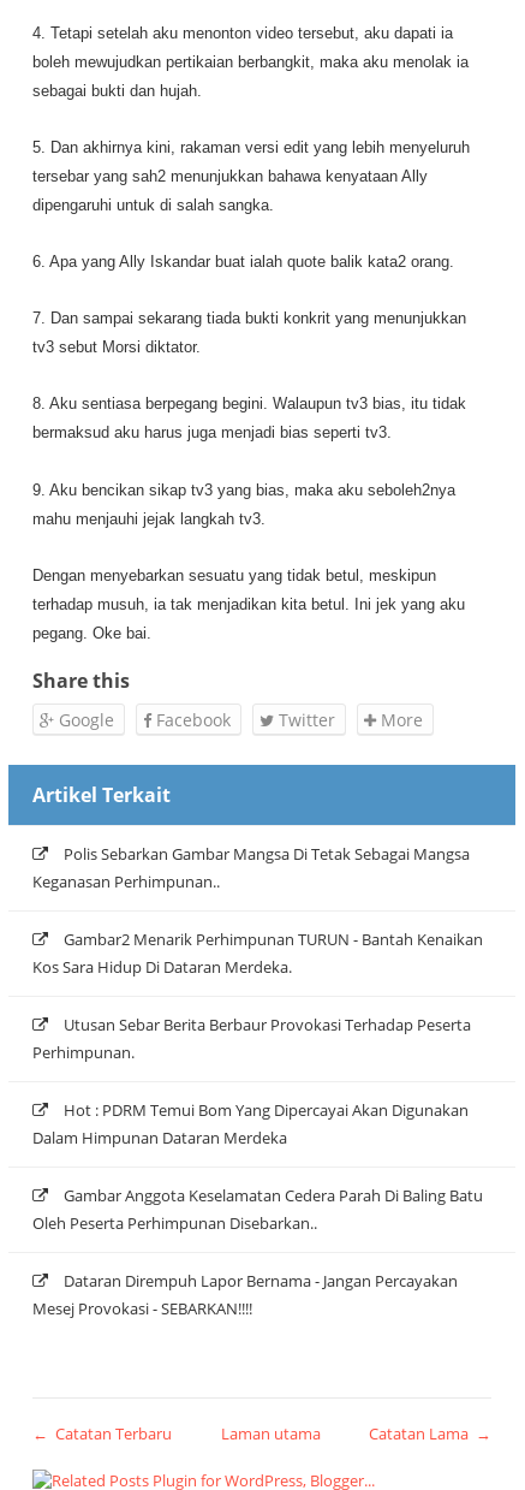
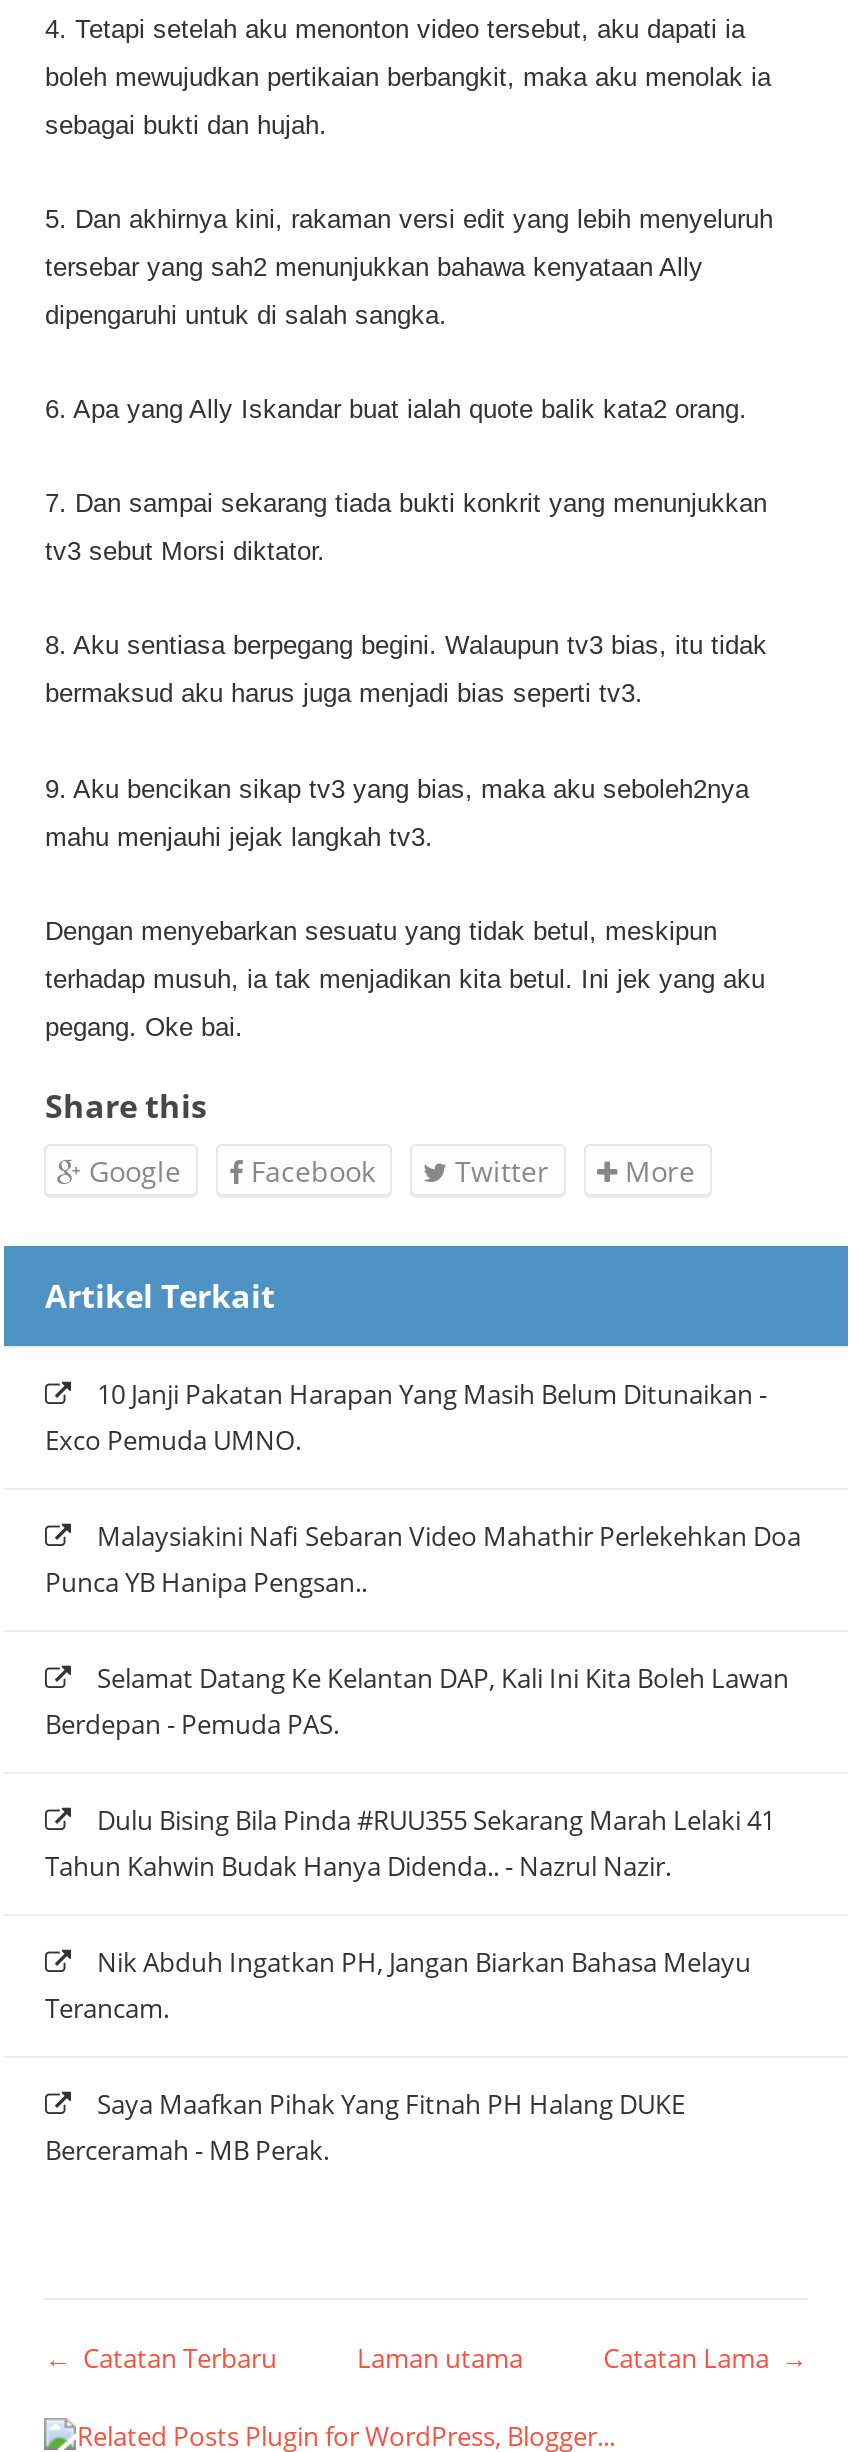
- Polis Sebarkan Gambar Mangsa Di Tetak Sebagai Mangsa
- Keganasan Perhimpunan..
+ 10 Janji Pakatan Harapan Yang Masih Belum Ditunaikan -
+ Exco Pemuda UMNO.

- Gambar2 Menarik Perhimpunan TURUN - Bantah Kenaikan
- Kos Sara Hidup Di Dataran Merdeka.
+ Malaysiakini Nafi Sebaran Video Mahathir Perlekehkan Doa
+ Punca YB Hanipa Pengsan..

- Utusan Sebar Berita Berbaur Provokasi Terhadap Peserta
- Perhimpunan.
+ Selamat Datang Ke Kelantan DAP, Kali Ini Kita Boleh Lawan
+ Berdepan - Pemuda PAS.

- Hot : PDRM Temui Bom Yang Dipercayai Akan Digunakan
- Dalam Himpunan Dataran Merdeka
+ Dulu Bising Bila Pinda #RUU355 Sekarang Marah Lelaki 41
+ Tahun Kahwin Budak Hanya Didenda.. - Nazrul Nazir.

- Gambar Anggota Keselamatan Cedera Parah Di Baling Batu
- Oleh Peserta Perhimpunan Disebarkan..
+ Nik Abduh Ingatkan PH, Jangan Biarkan Bahasa Melayu
+ Terancam.

- Dataran Dirempuh Lapor Bernama - Jangan Percayakan
- Mesej Provokasi - SEBARKAN!!!!
+ Saya Maafkan Pihak Yang Fitnah PH Halang DUKE
+ Berceramah - MB Perak.
